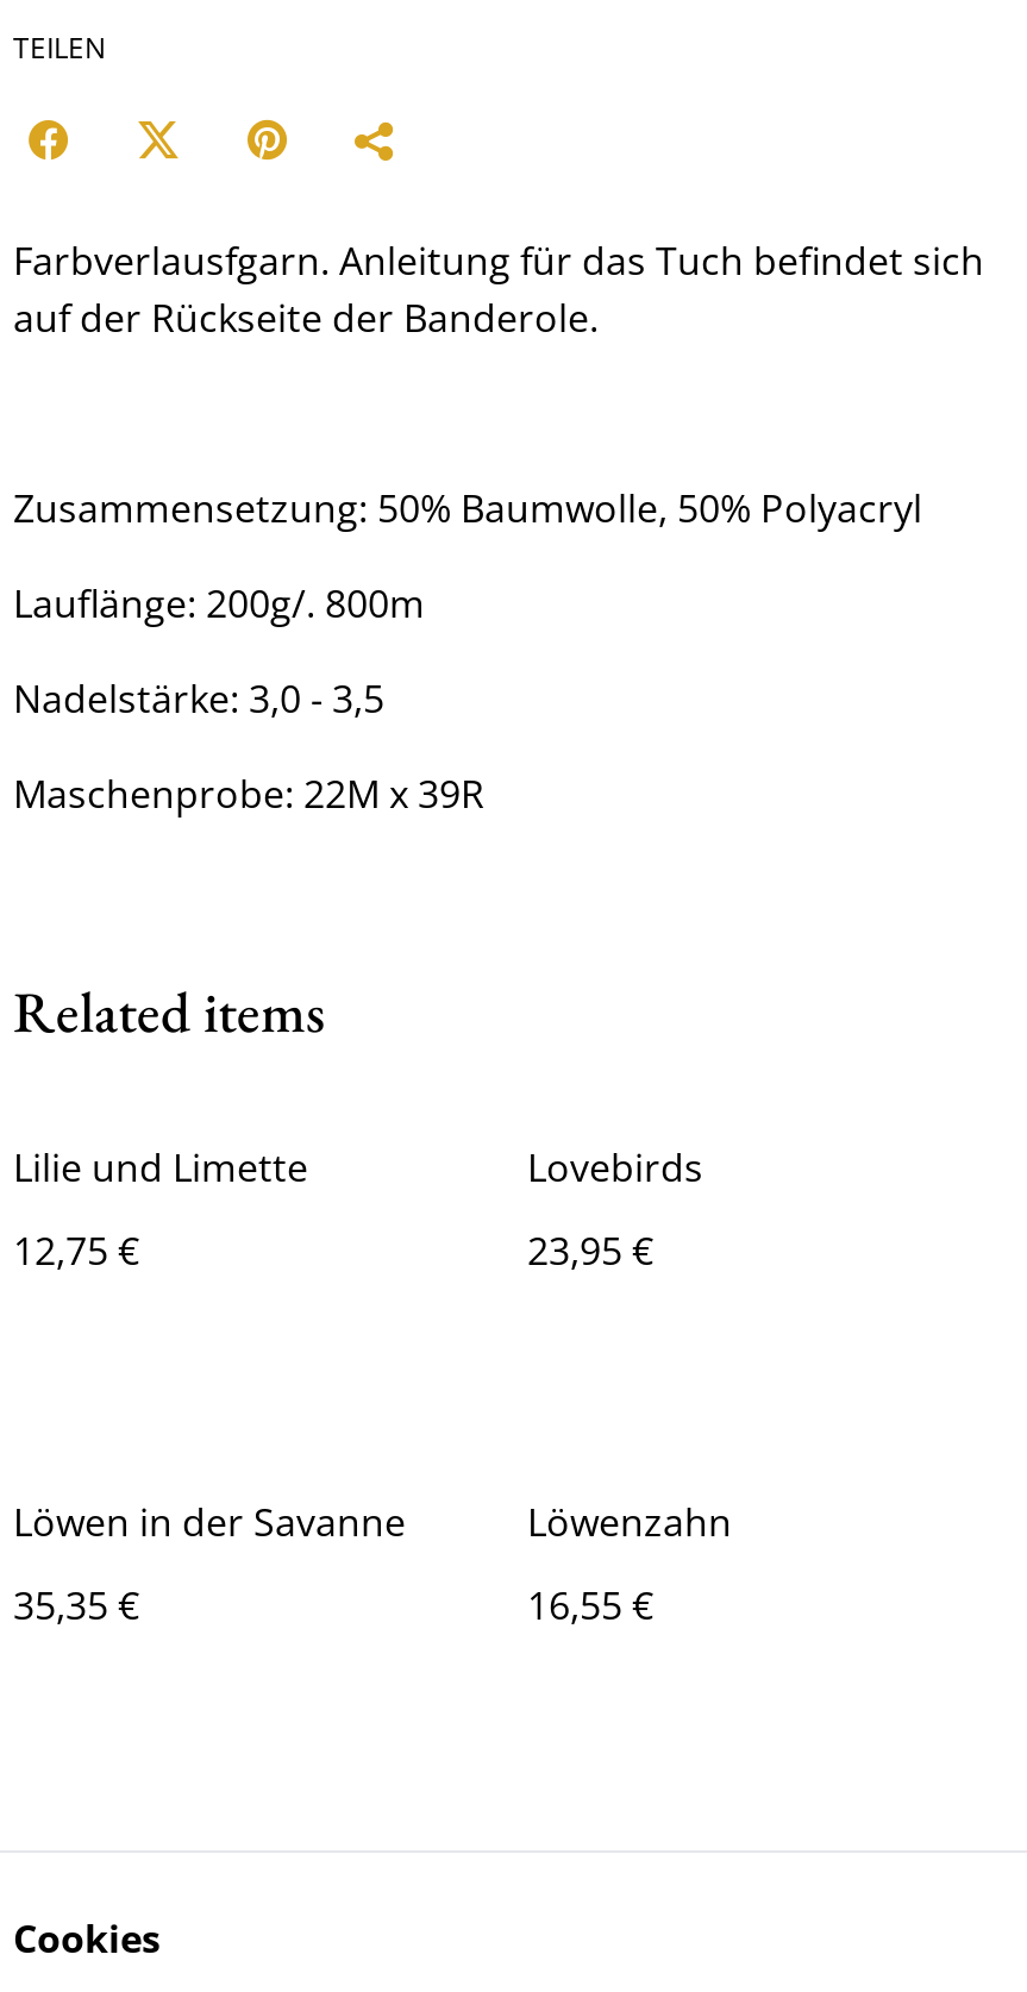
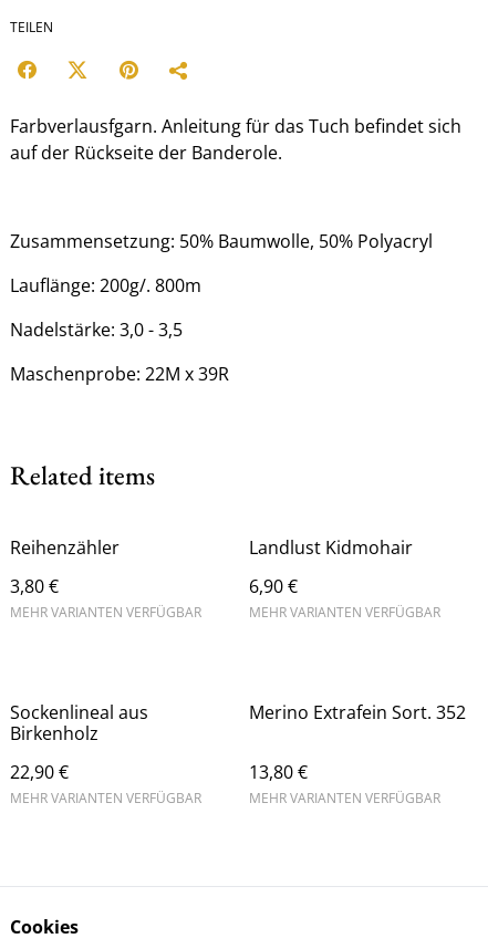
- Lilie und Limette
+ Reihenzähler

- Lovebirds
+ Landlust Kidmohair

- 12,75 €
+ 3,80 €
+ MEHR VARIANTEN VERFÜGBAR

- 23,95 €
+ 6,90 €
+ MEHR VARIANTEN VERFÜGBAR

- Löwen in der Savanne
+ Sockenlineal aus
+ Birkenholz

- Löwenzahn
+ Merino Extrafein Sort. 352

- 35,35 €
+ 22,90 €
+ MEHR VARIANTEN VERFÜGBAR

- 16,55 €
+ 13,80 €
+ MEHR VARIANTEN VERFÜGBAR
